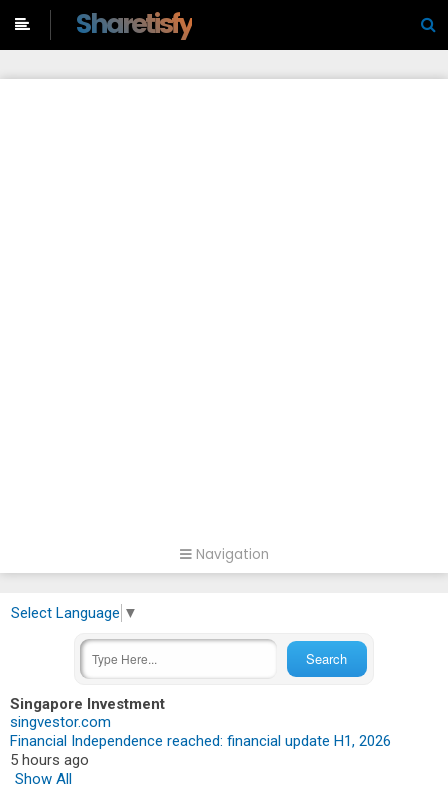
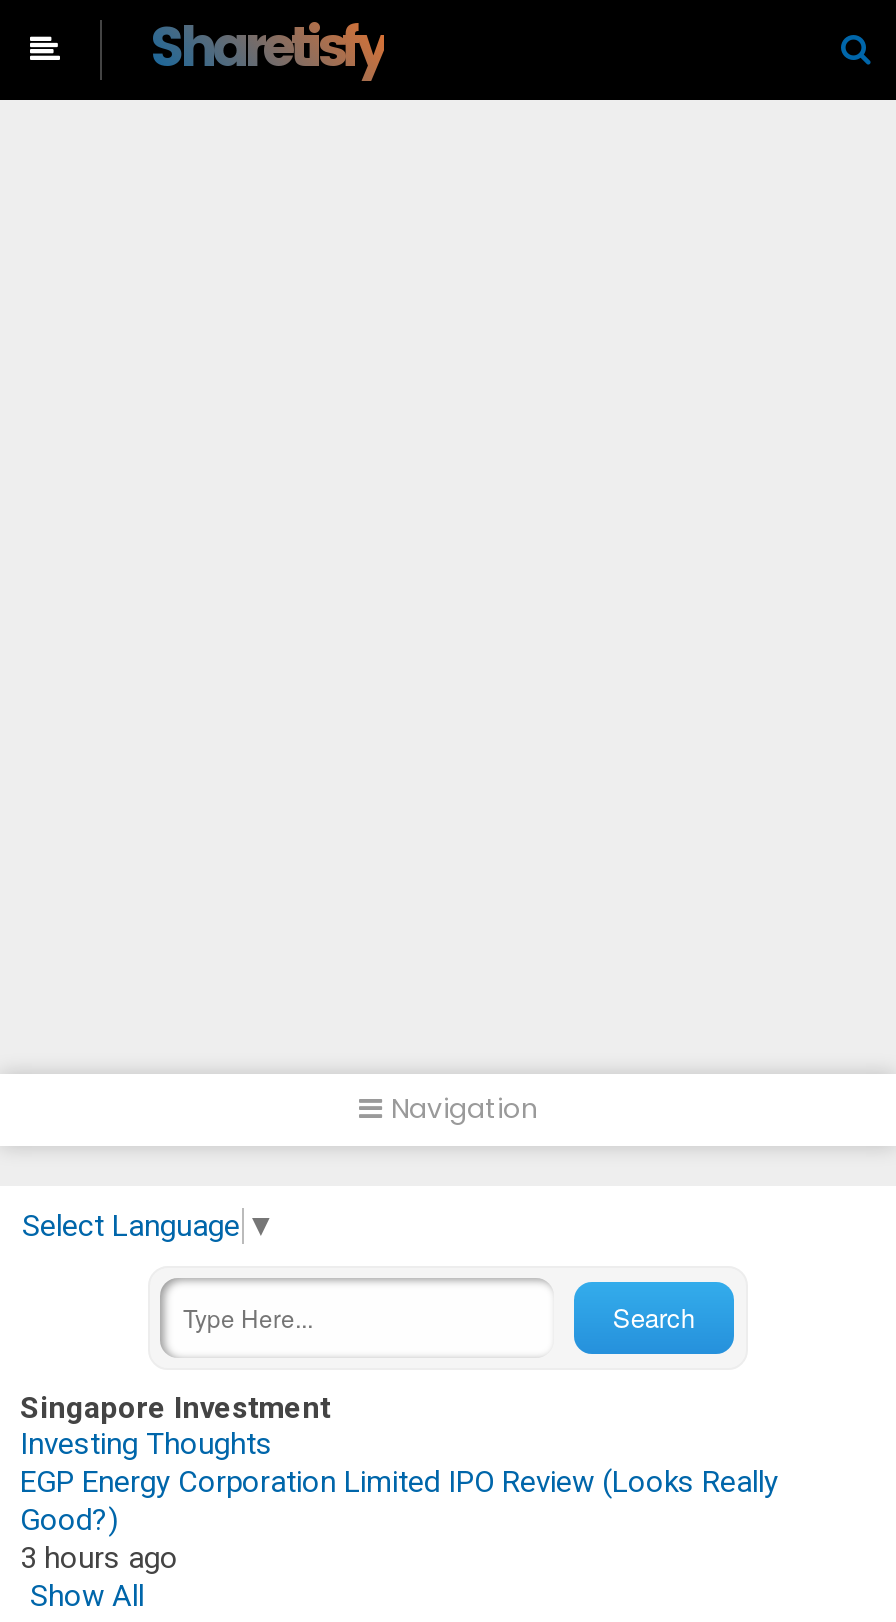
- singvestor.com
- Financial Independence reached: financial update H1, 2026
- 5 hours ago
+ Investing Thoughts
+ EGP Energy Corporation Limited IPO Review (Looks Really
+ Good?)
+ 3 hours ago
